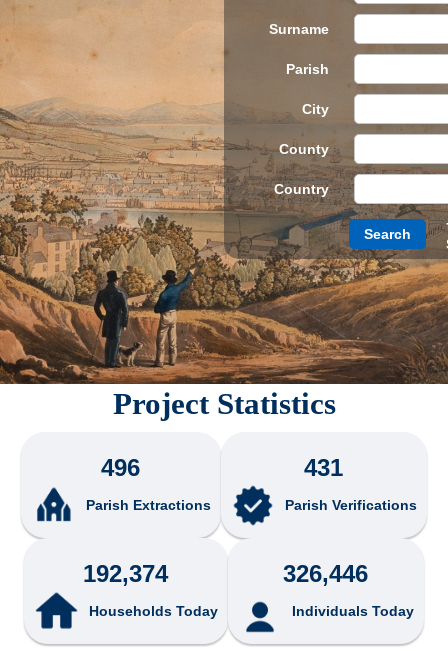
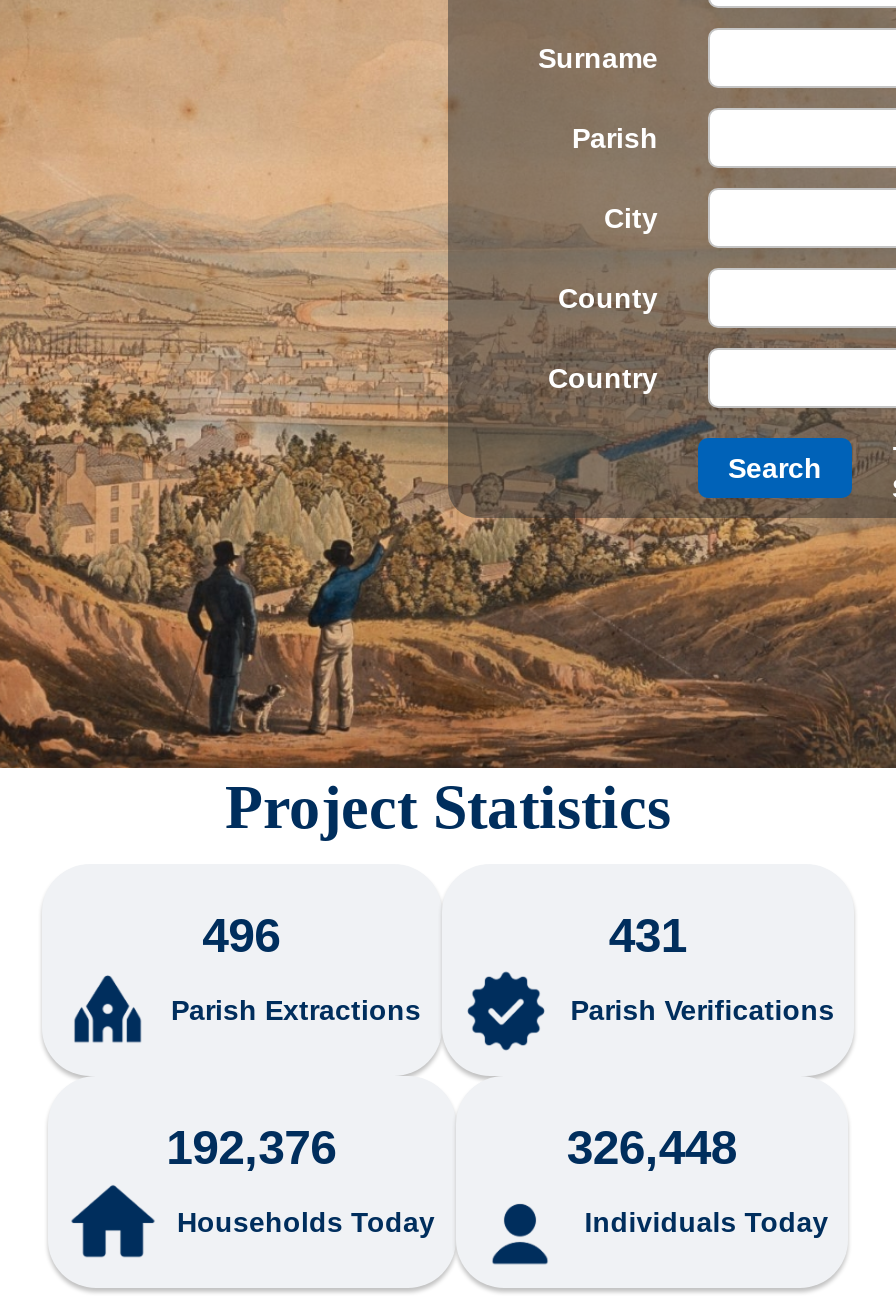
- 192,374
+ 192,376

- 326,446
+ 326,448
